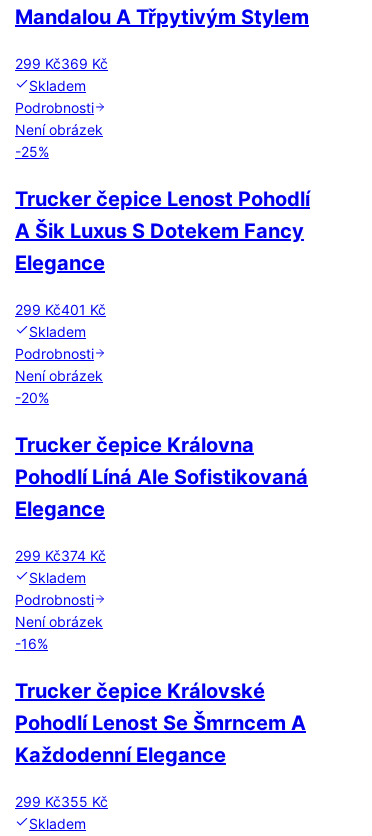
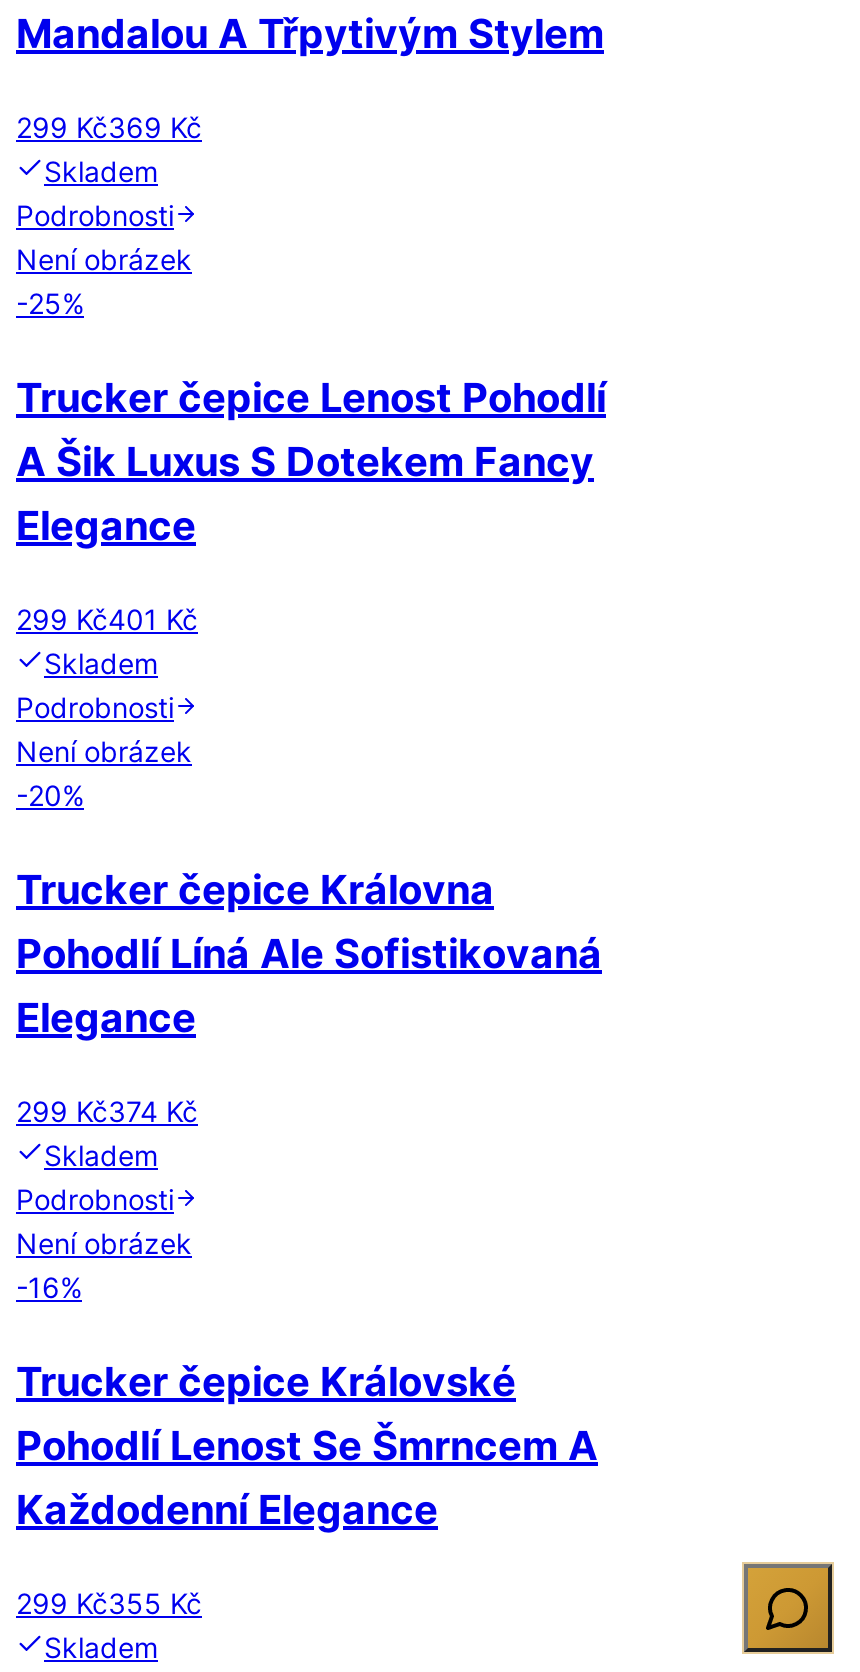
+ [image]
